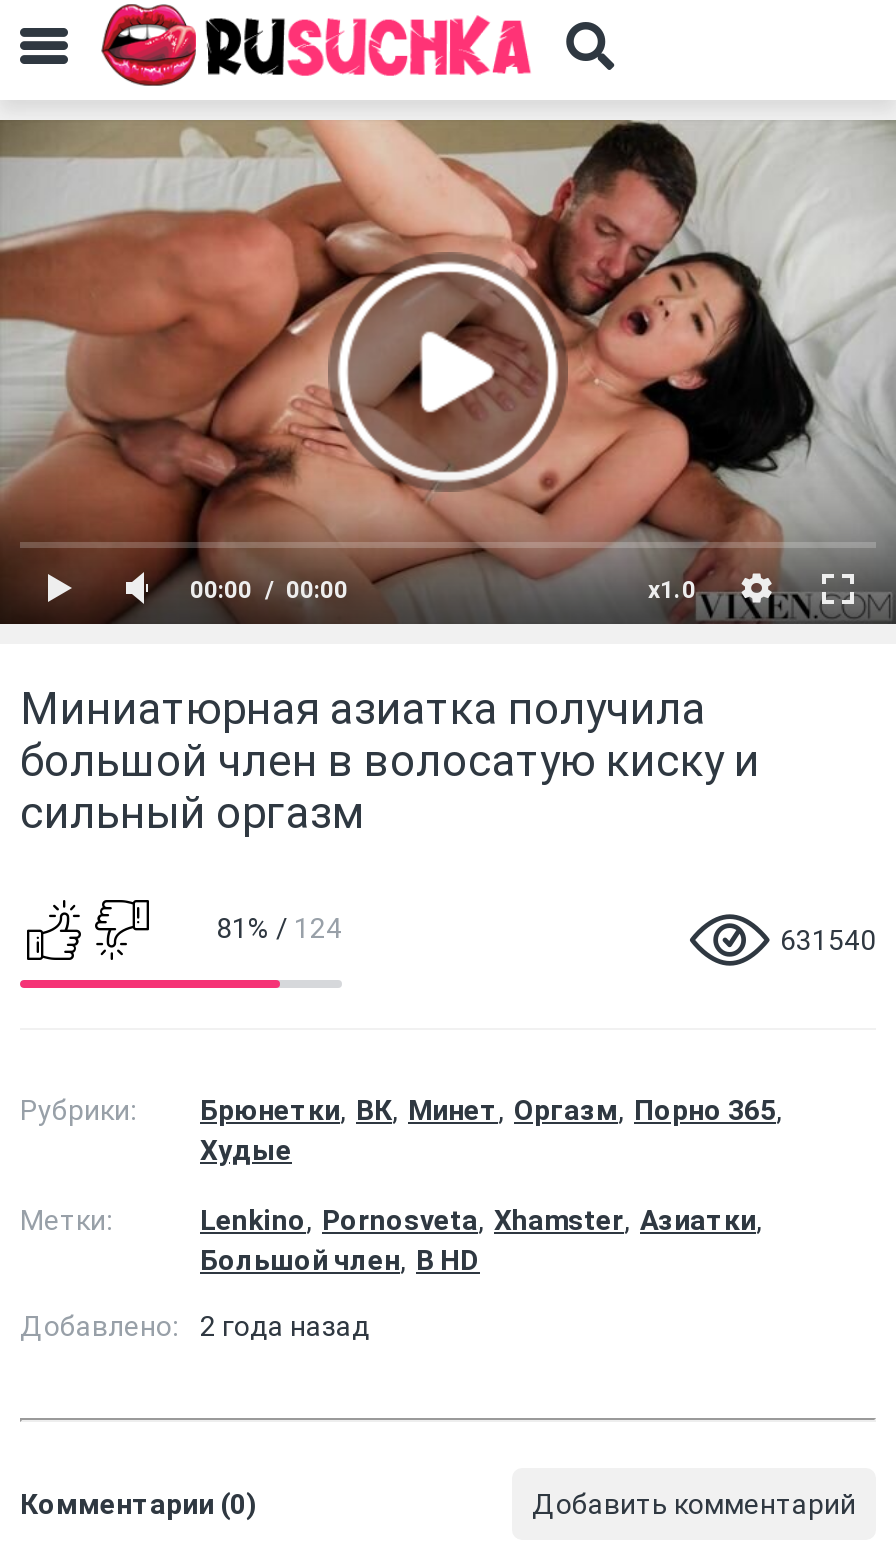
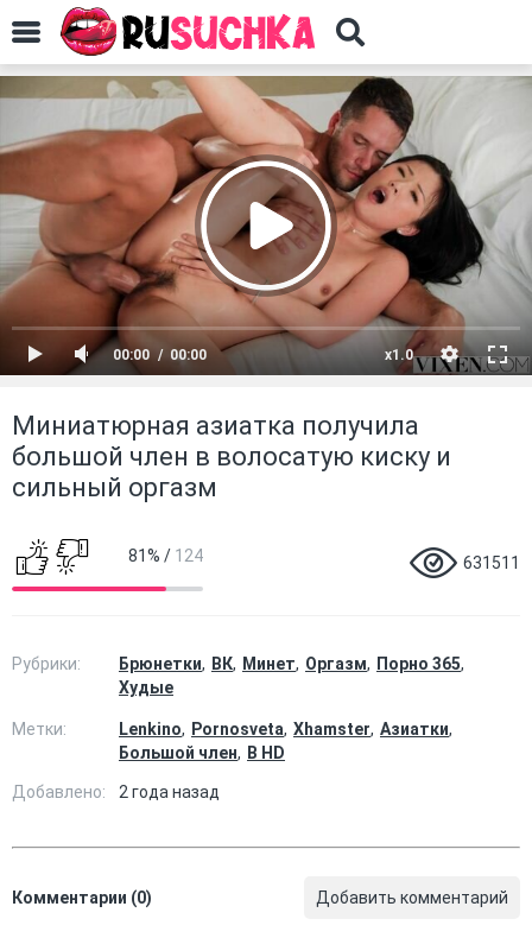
- 631540
+ 631511
